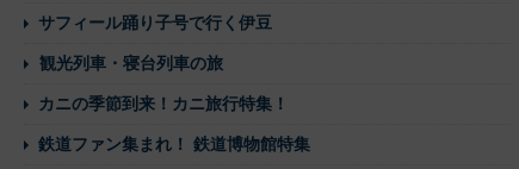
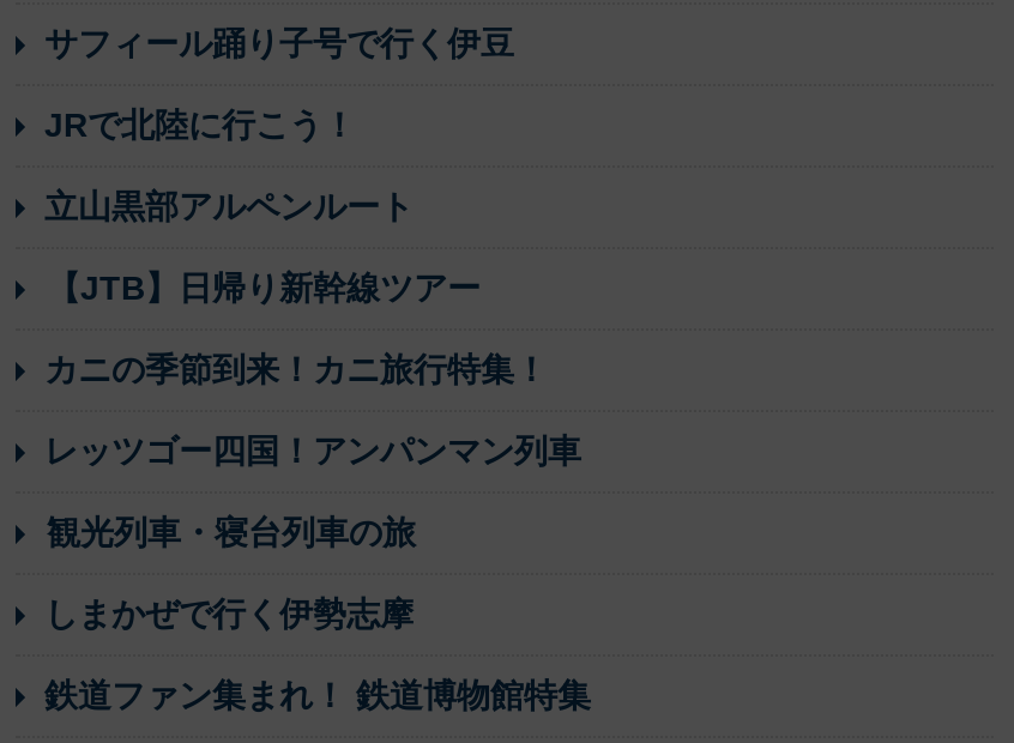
+ JRで北陸に行こう！
+ 立山黒部アルペンルート
+ 【JTB】日帰り新幹線ツアー
+ レッツゴー四国！アンパンマン列車

+ しまかぜで行く伊勢志摩

moved up: カニの季節到来！カニ旅行特集！
